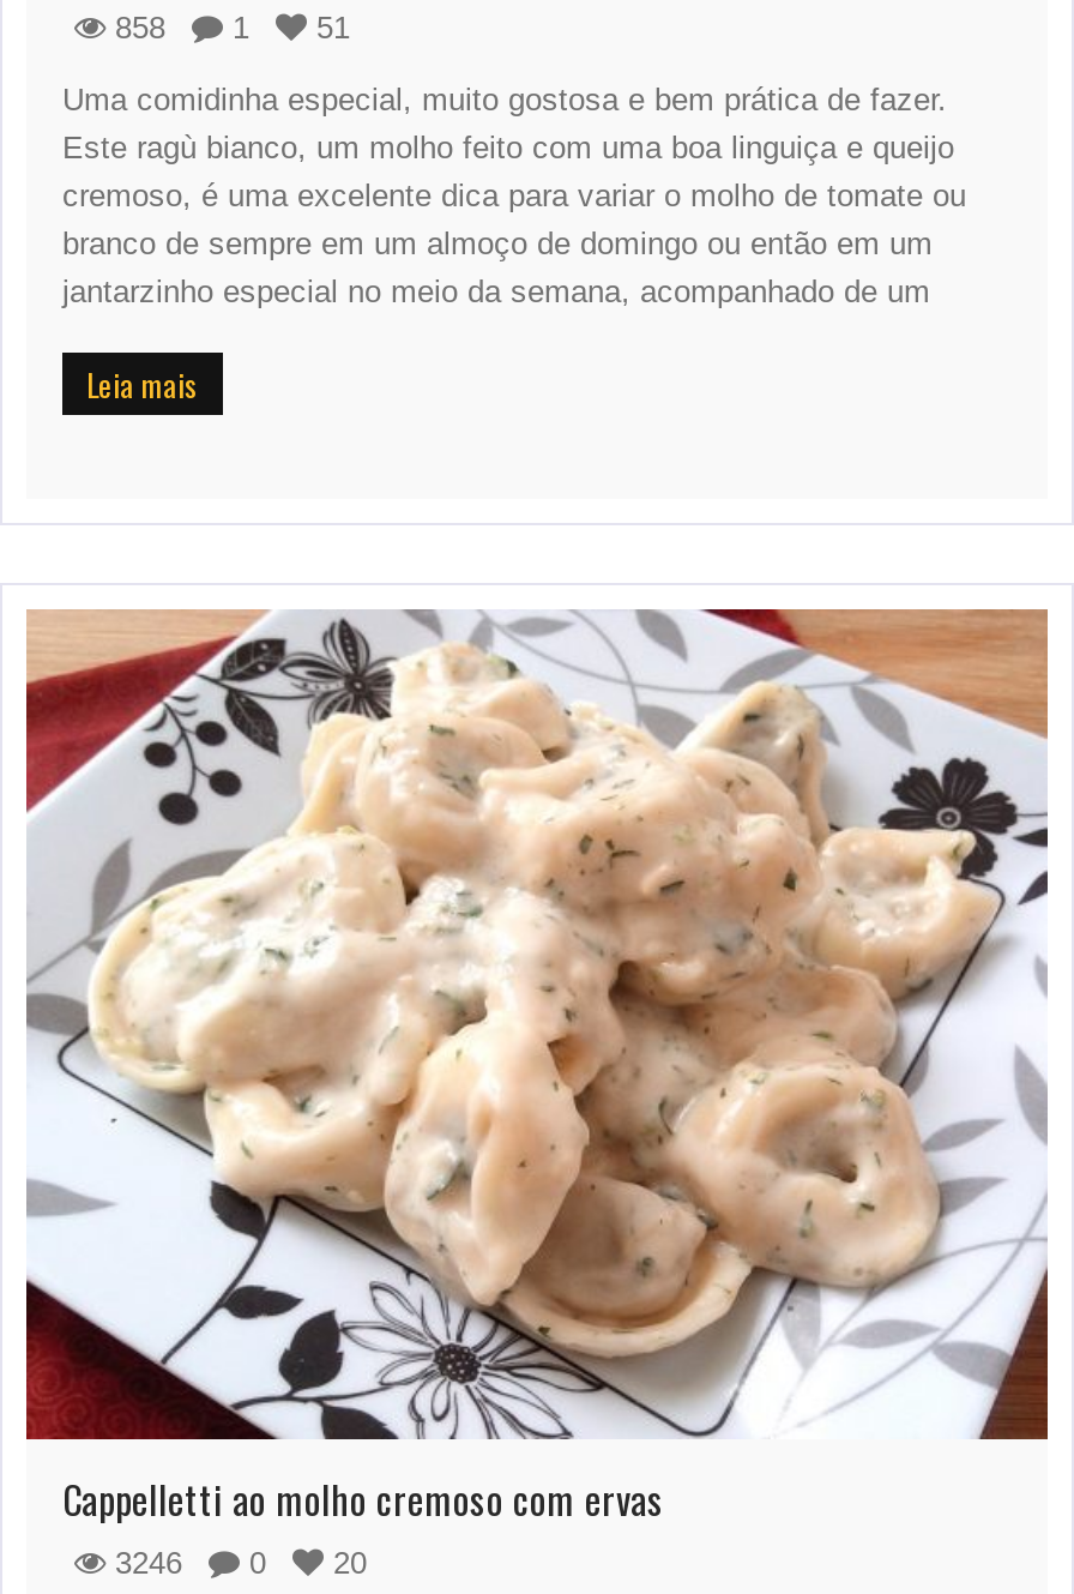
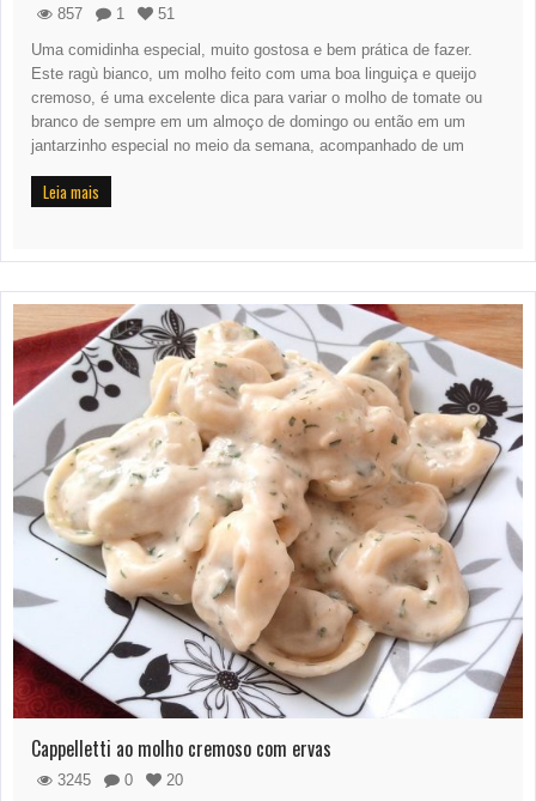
- 858 1 51
+ 857 1 51

- 3246 0 20
+ 3245 0 20
